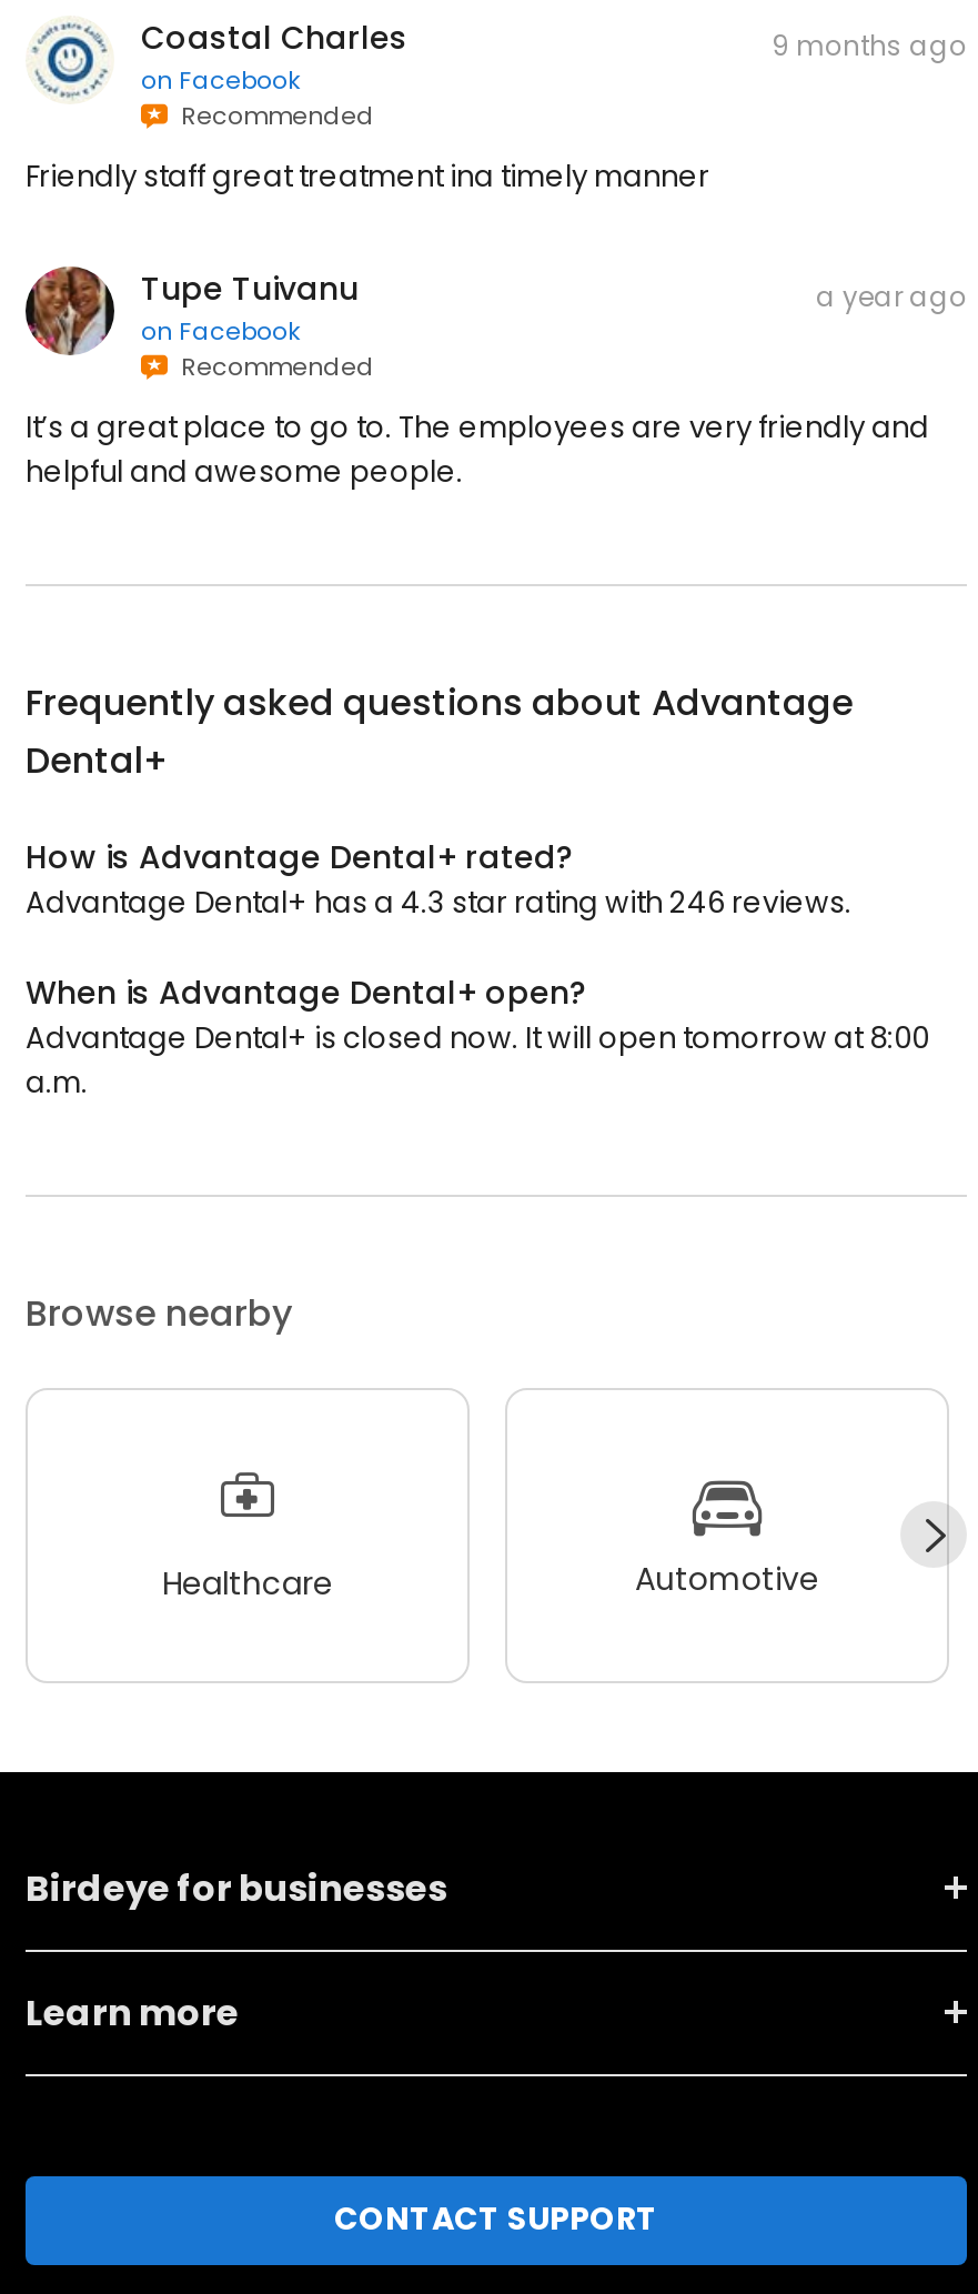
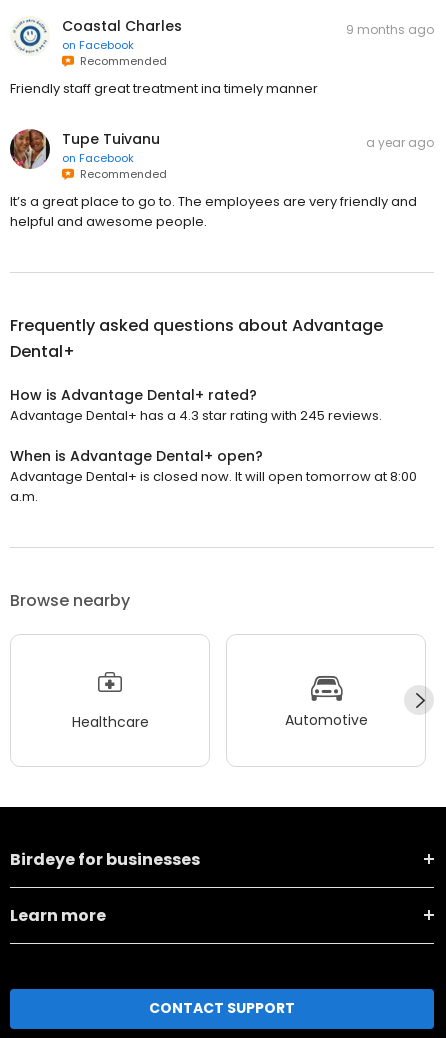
- Advantage Dental+ has a 4.3 star rating with 246 reviews.
+ Advantage Dental+ has a 4.3 star rating with 245 reviews.
